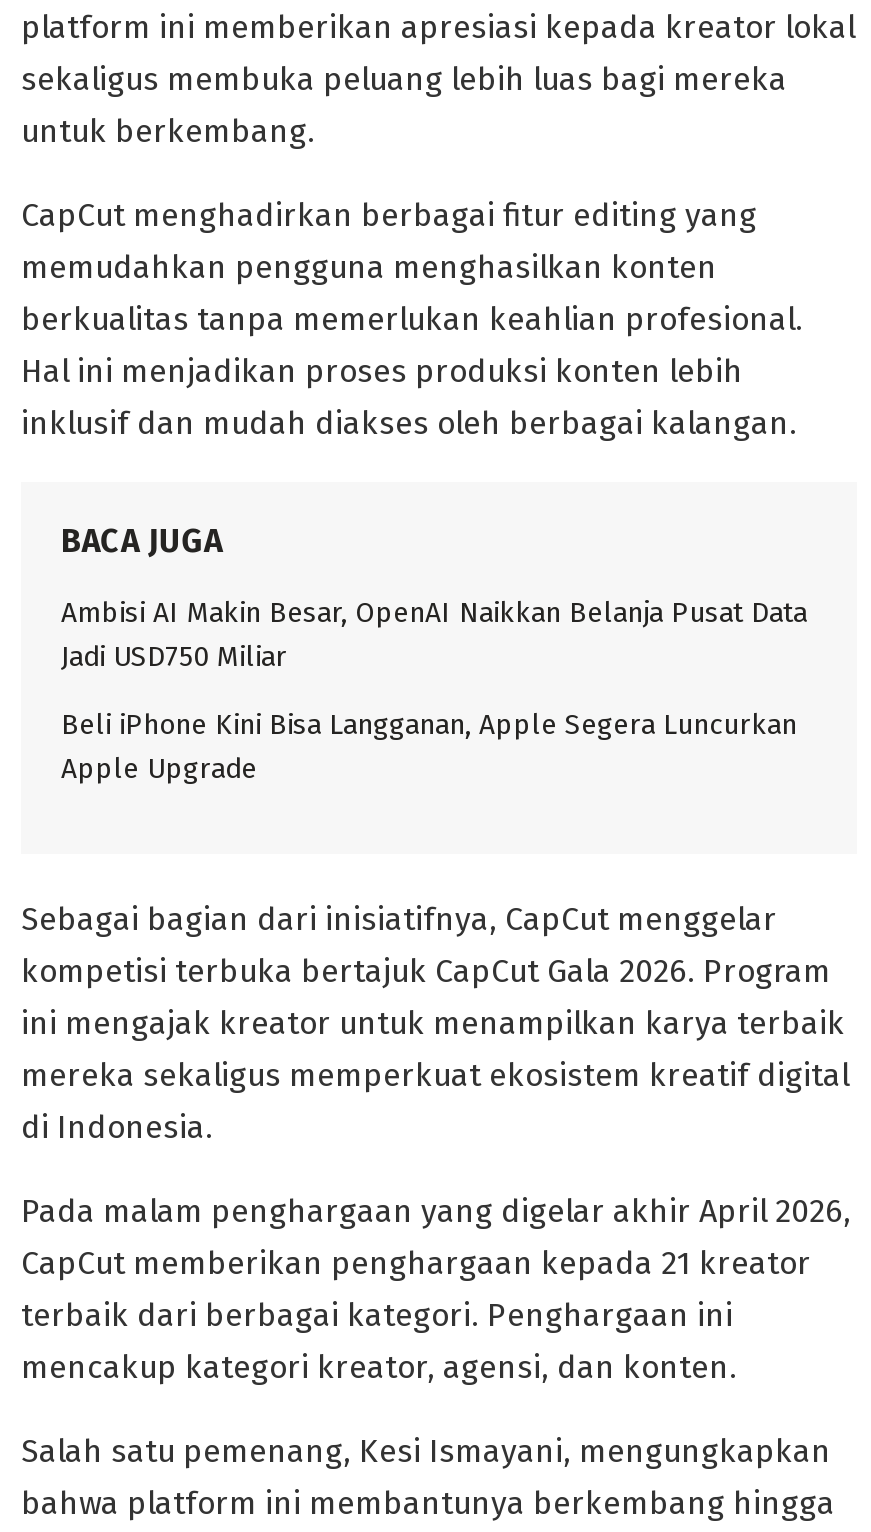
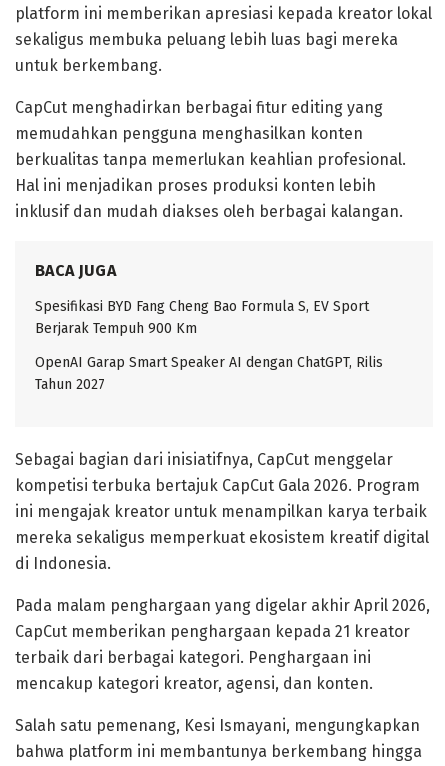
- Ambisi AI Makin Besar, OpenAI Naikkan Belanja Pusat Data
- Jadi USD750 Miliar
+ Spesifikasi BYD Fang Cheng Bao Formula S, EV Sport
+ Berjarak Tempuh 900 Km

- Beli iPhone Kini Bisa Langganan, Apple Segera Luncurkan
- Apple Upgrade
+ OpenAI Garap Smart Speaker AI dengan ChatGPT, Rilis
+ Tahun 2027
